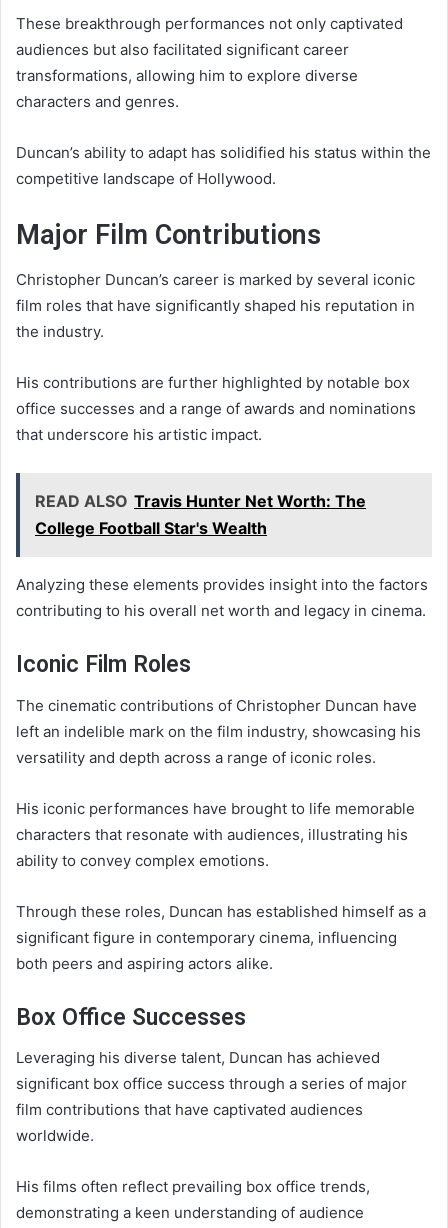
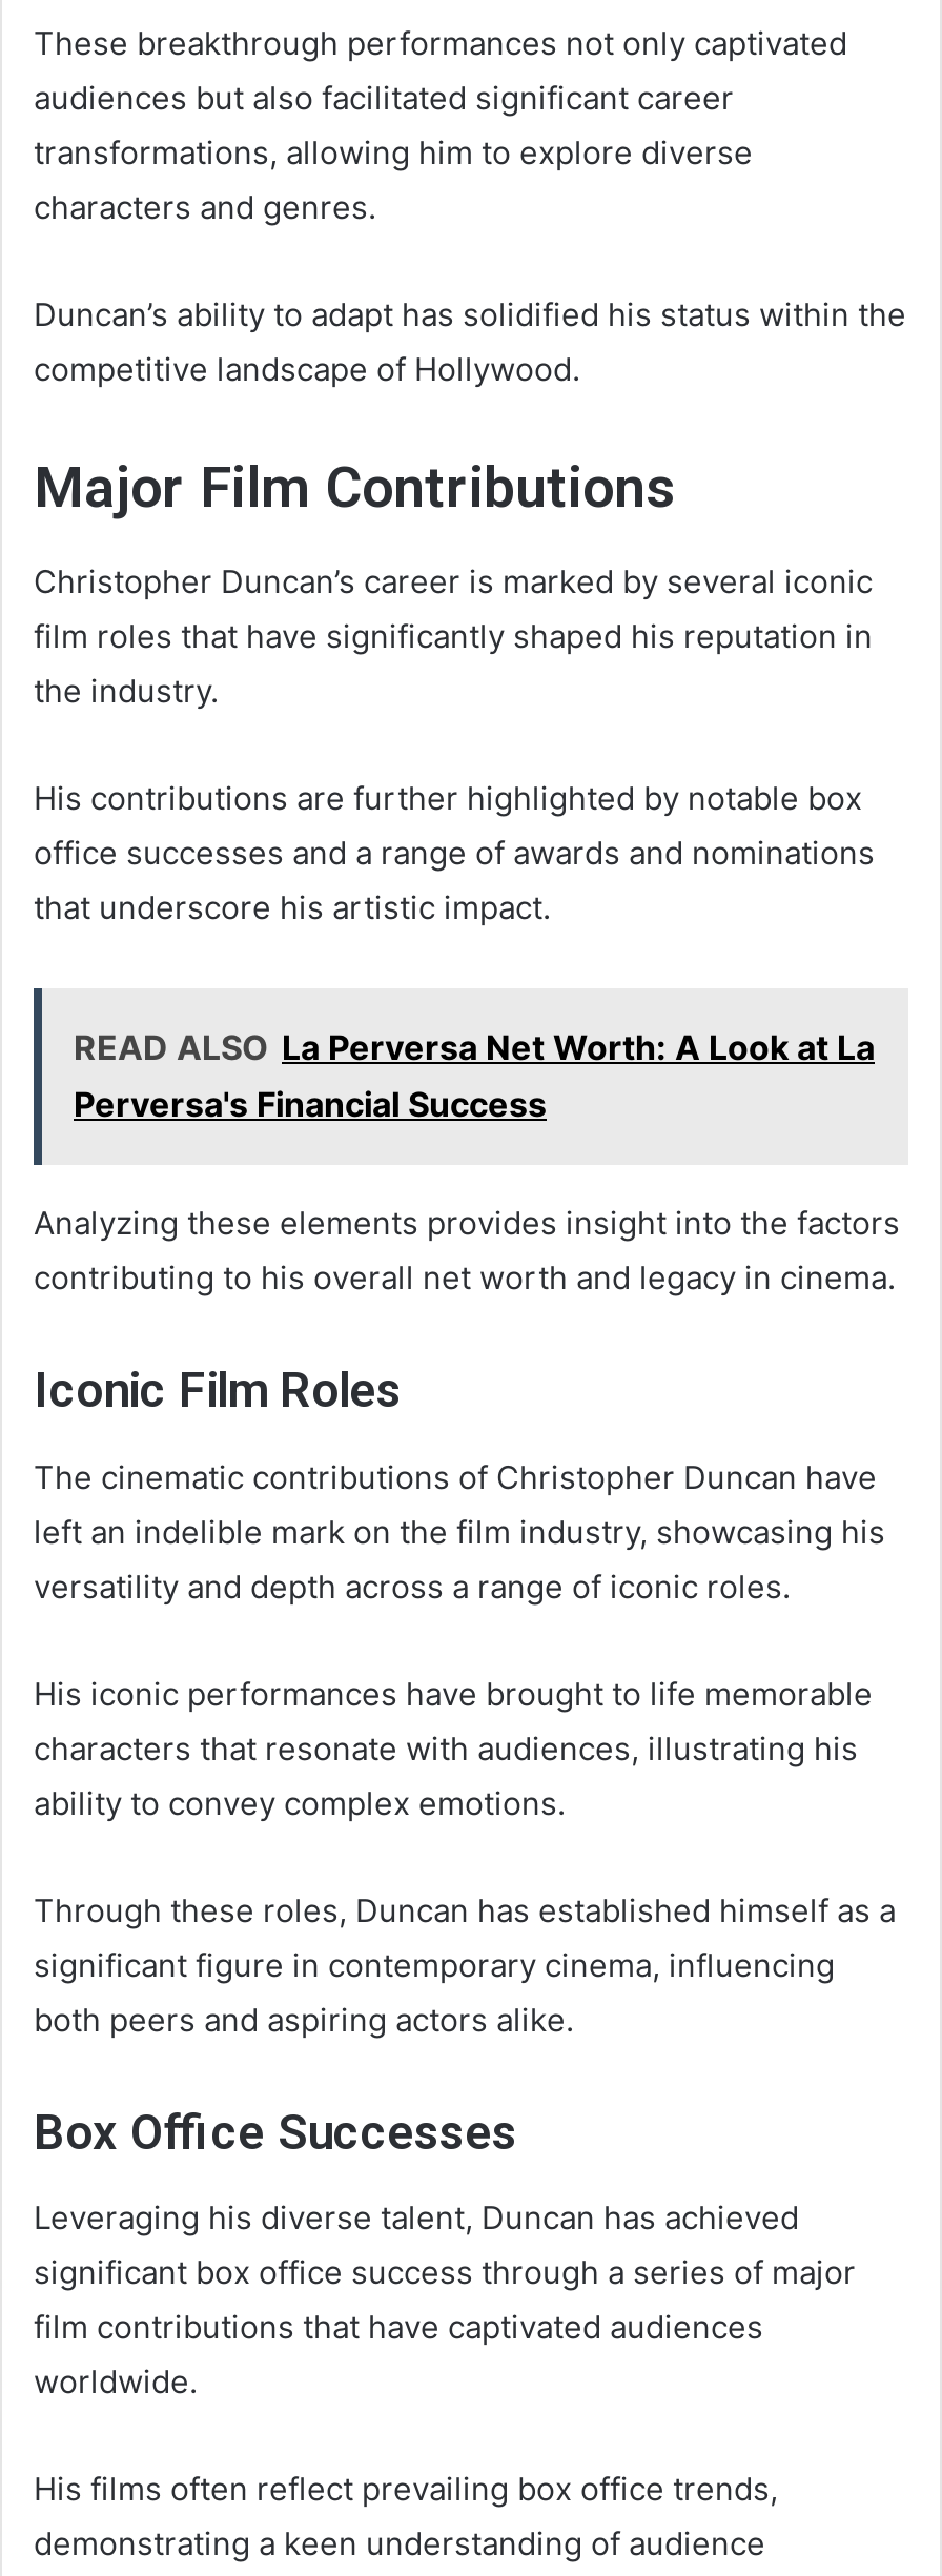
- READ ALSO Travis Hunter Net Worth: The
- College Football Star's Wealth
+ READ ALSO La Perversa Net Worth: A Look at La
+ Perversa's Financial Success
